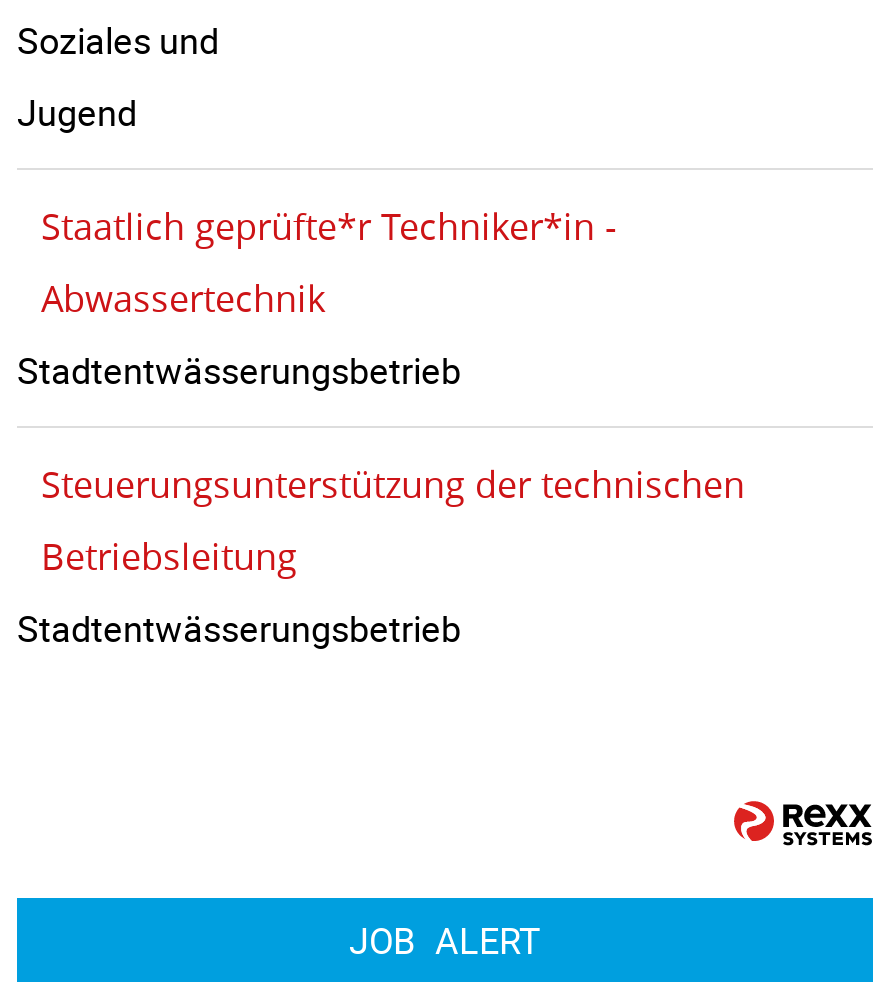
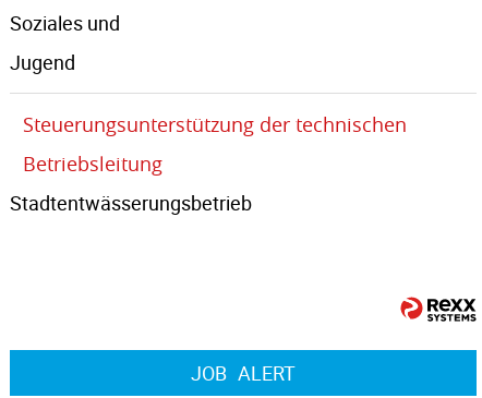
- Staatlich geprüfte*r Techniker*in -
- Abwassertechnik
- Stadtentwässerungsbetrieb
